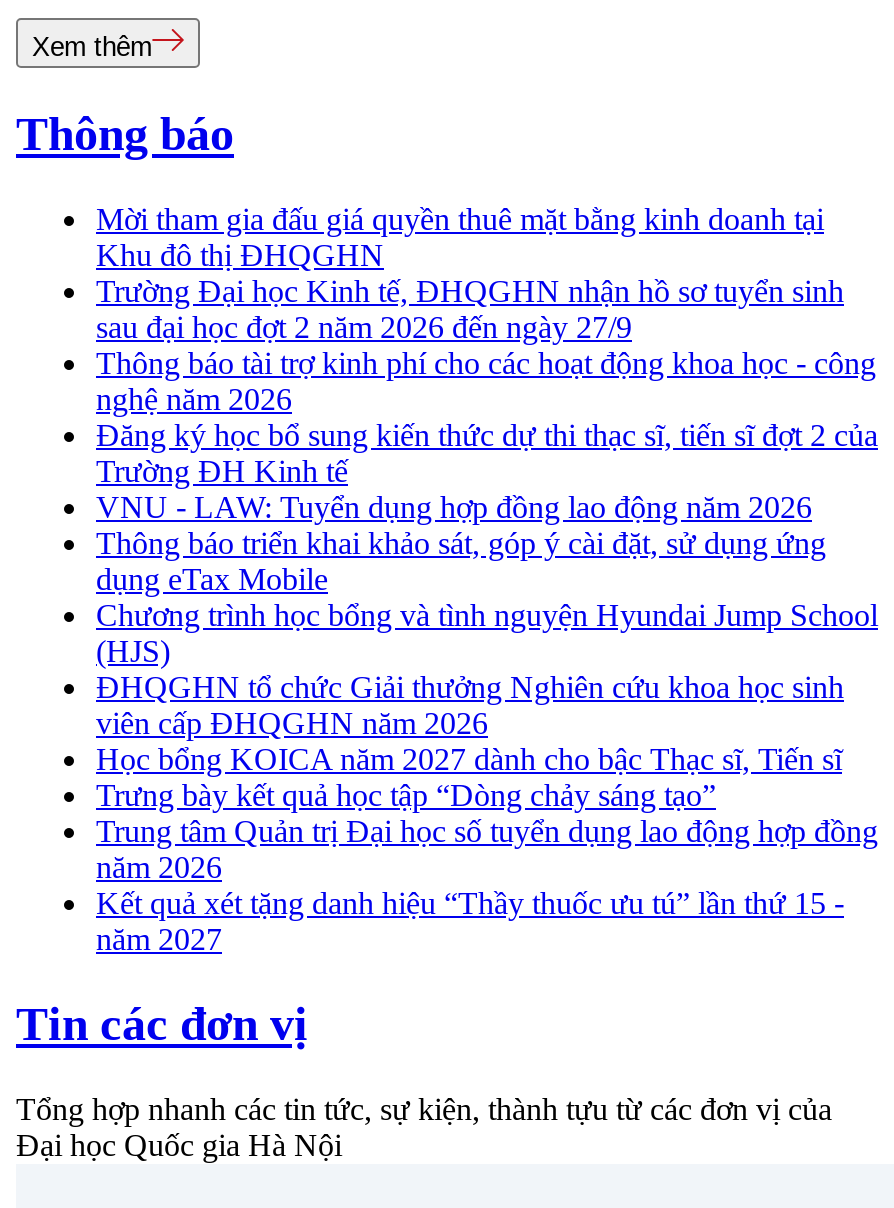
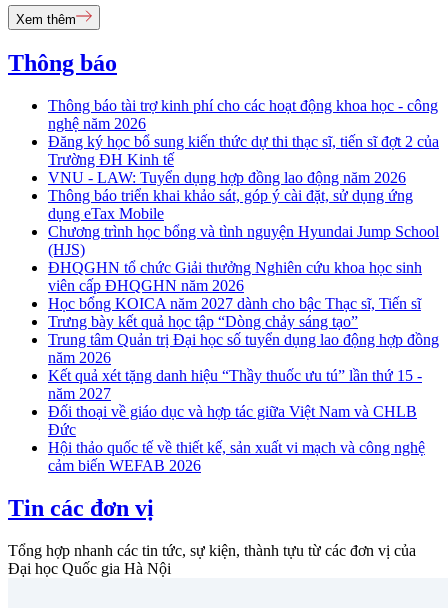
- Mời tham gia đấu giá quyền thuê mặt bằng kinh doanh tại
- Khu đô thị ĐHQGHN
- Trường Đại học Kinh tế, ĐHQGHN nhận hồ sơ tuyển sinh
- sau đại học đợt 2 năm 2026 đến ngày 27/9

moved up: Thông báo tài trợ kinh phí cho các hoạt động khoa học - công | nghệ năm 2026 | Đăng ký học bổ sung kiến thức dự thi thạc sĩ, tiến sĩ đợt 2 của | ... | Kết quả xét tặng danh hiệu “Thầy thuốc ưu tú” lần thứ 15 - | năm 2027

+ Đối thoại về giáo dục và hợp tác giữa Việt Nam và CHLB
+ Đức
+ Hội thảo quốc tế về thiết kế, sản xuất vi mạch và công nghệ
+ cảm biến WEFAB 2026
